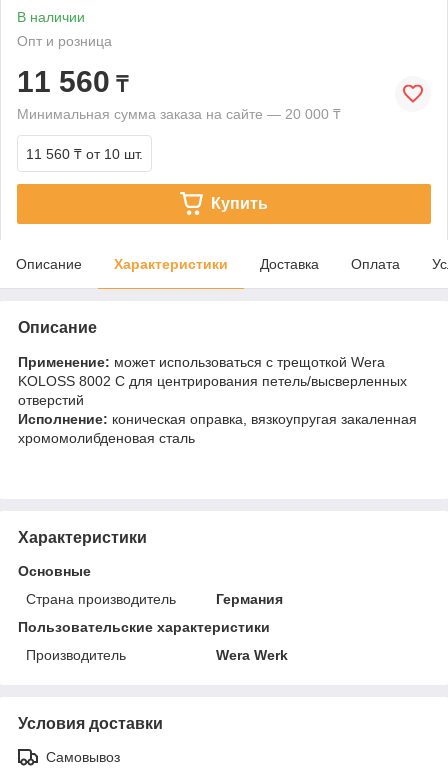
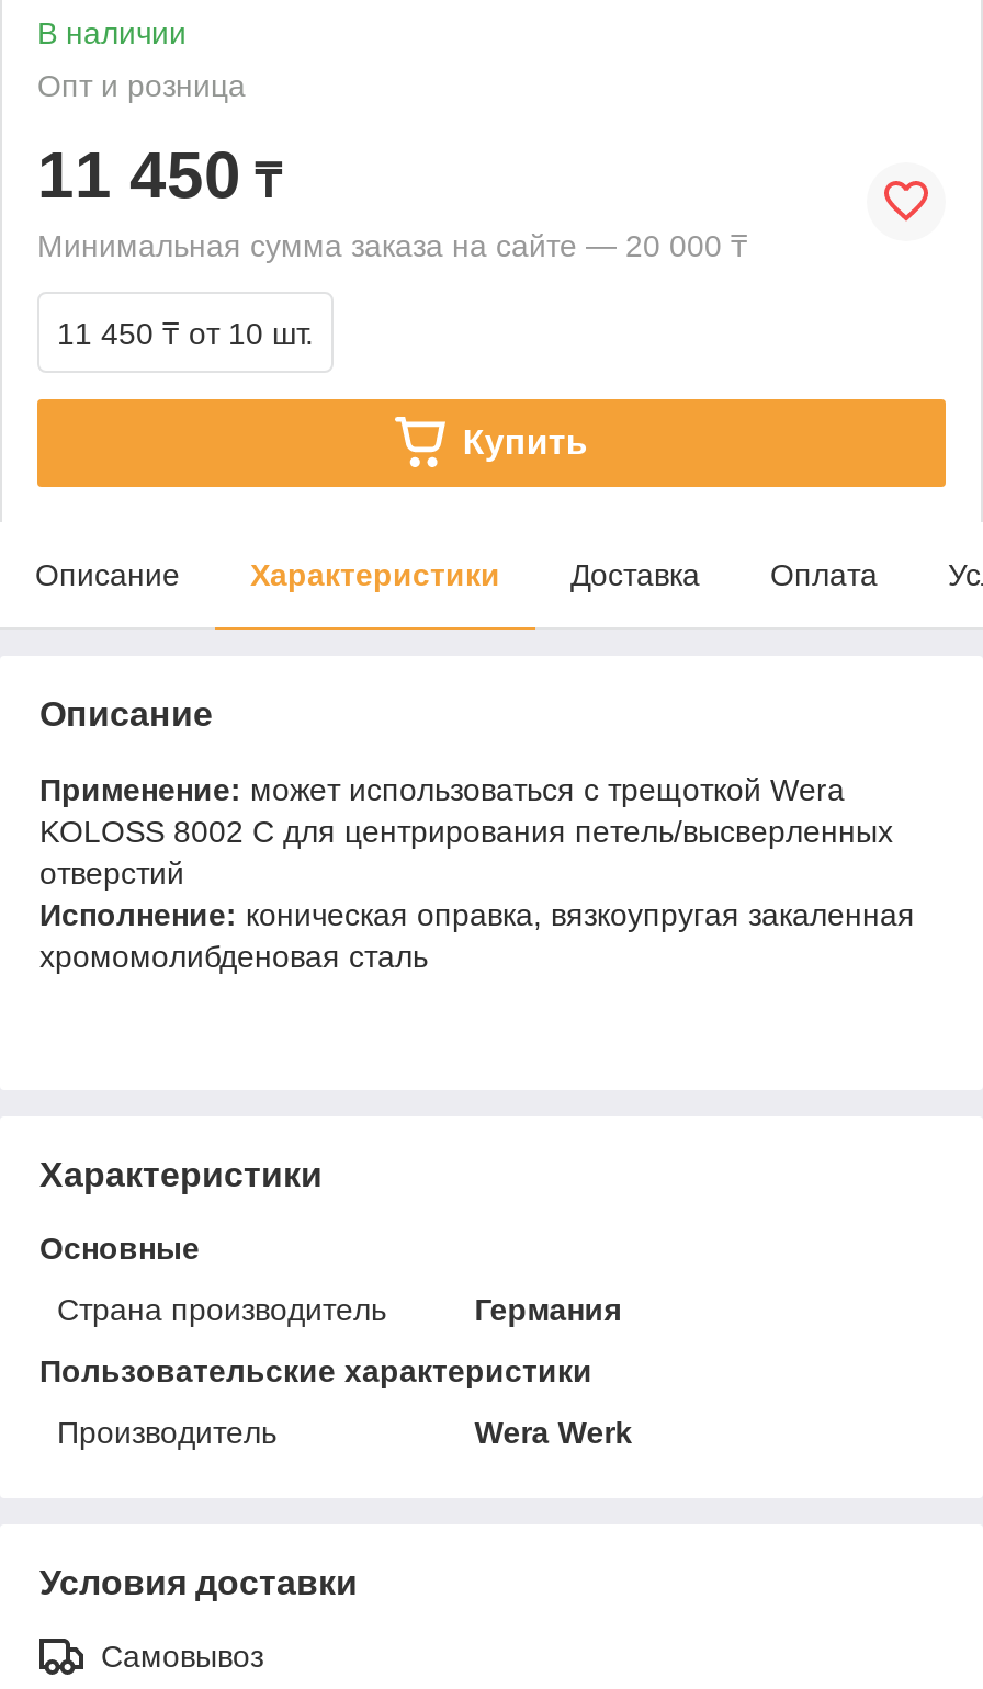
- 11 560 ₸
+ 11 450 ₸

- 11 560 ₸ от 10 шт.
+ 11 450 ₸ от 10 шт.
